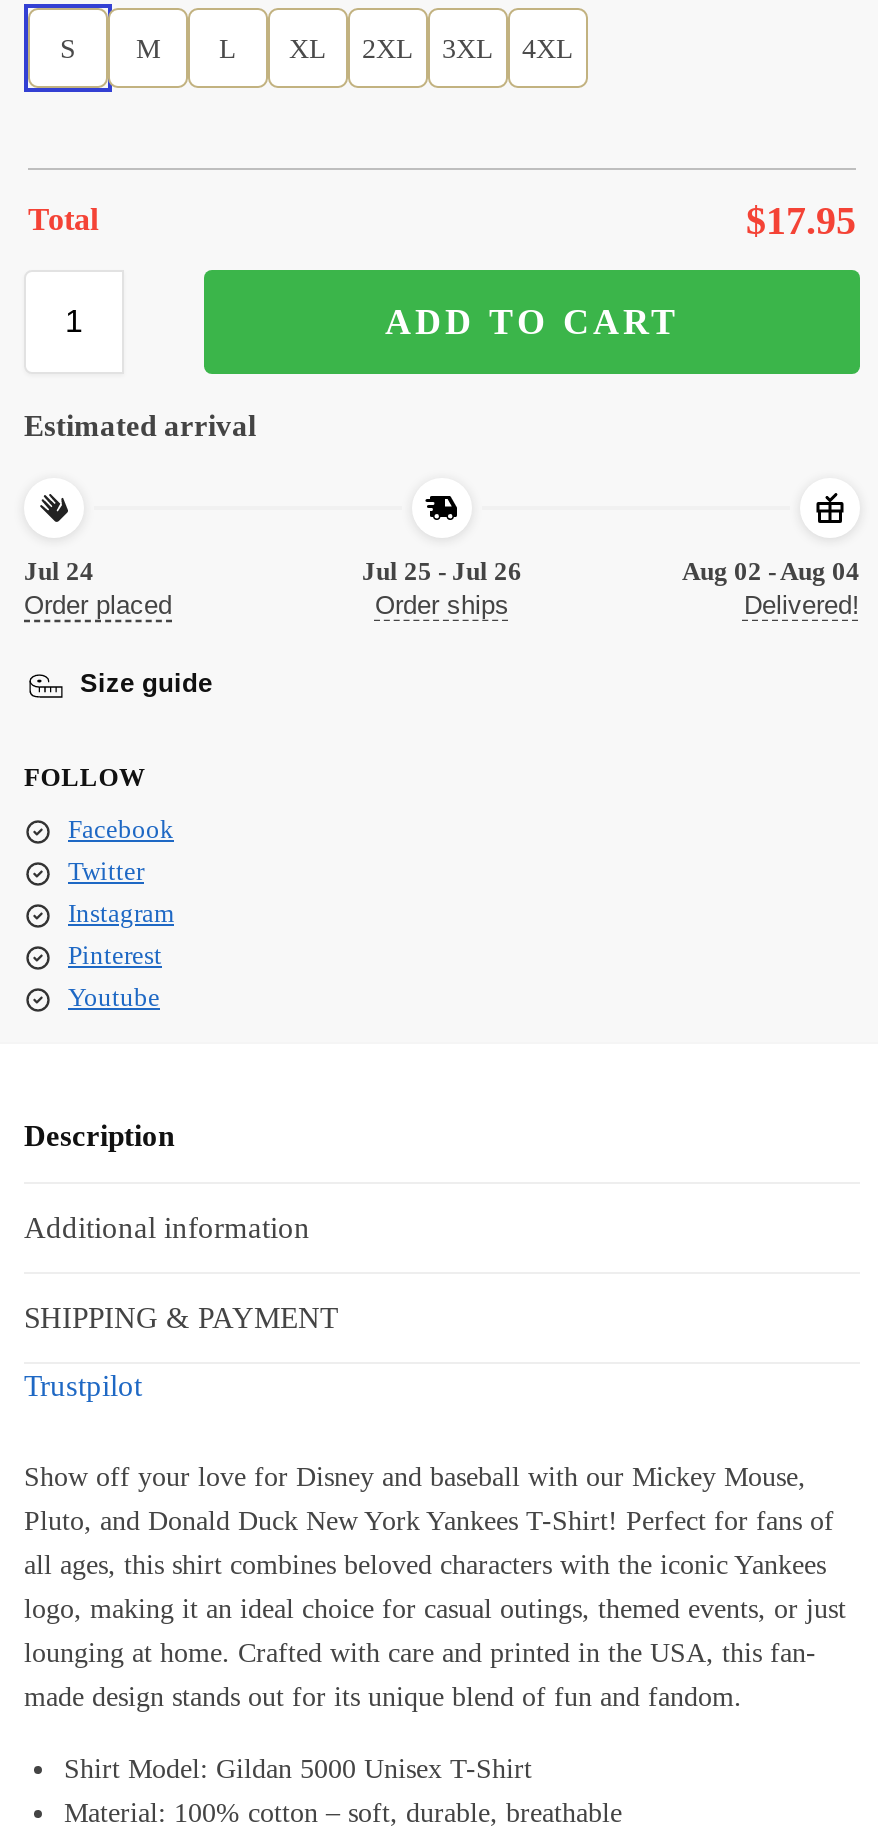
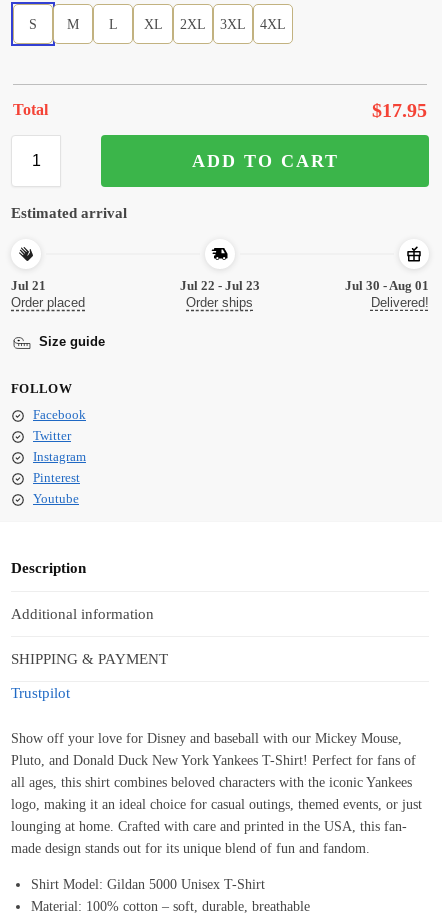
- Jul 24
+ Jul 21

- Jul 25 - Jul 26
+ Jul 22 - Jul 23

- Aug 02 - Aug 04
+ Jul 30 - Aug 01
